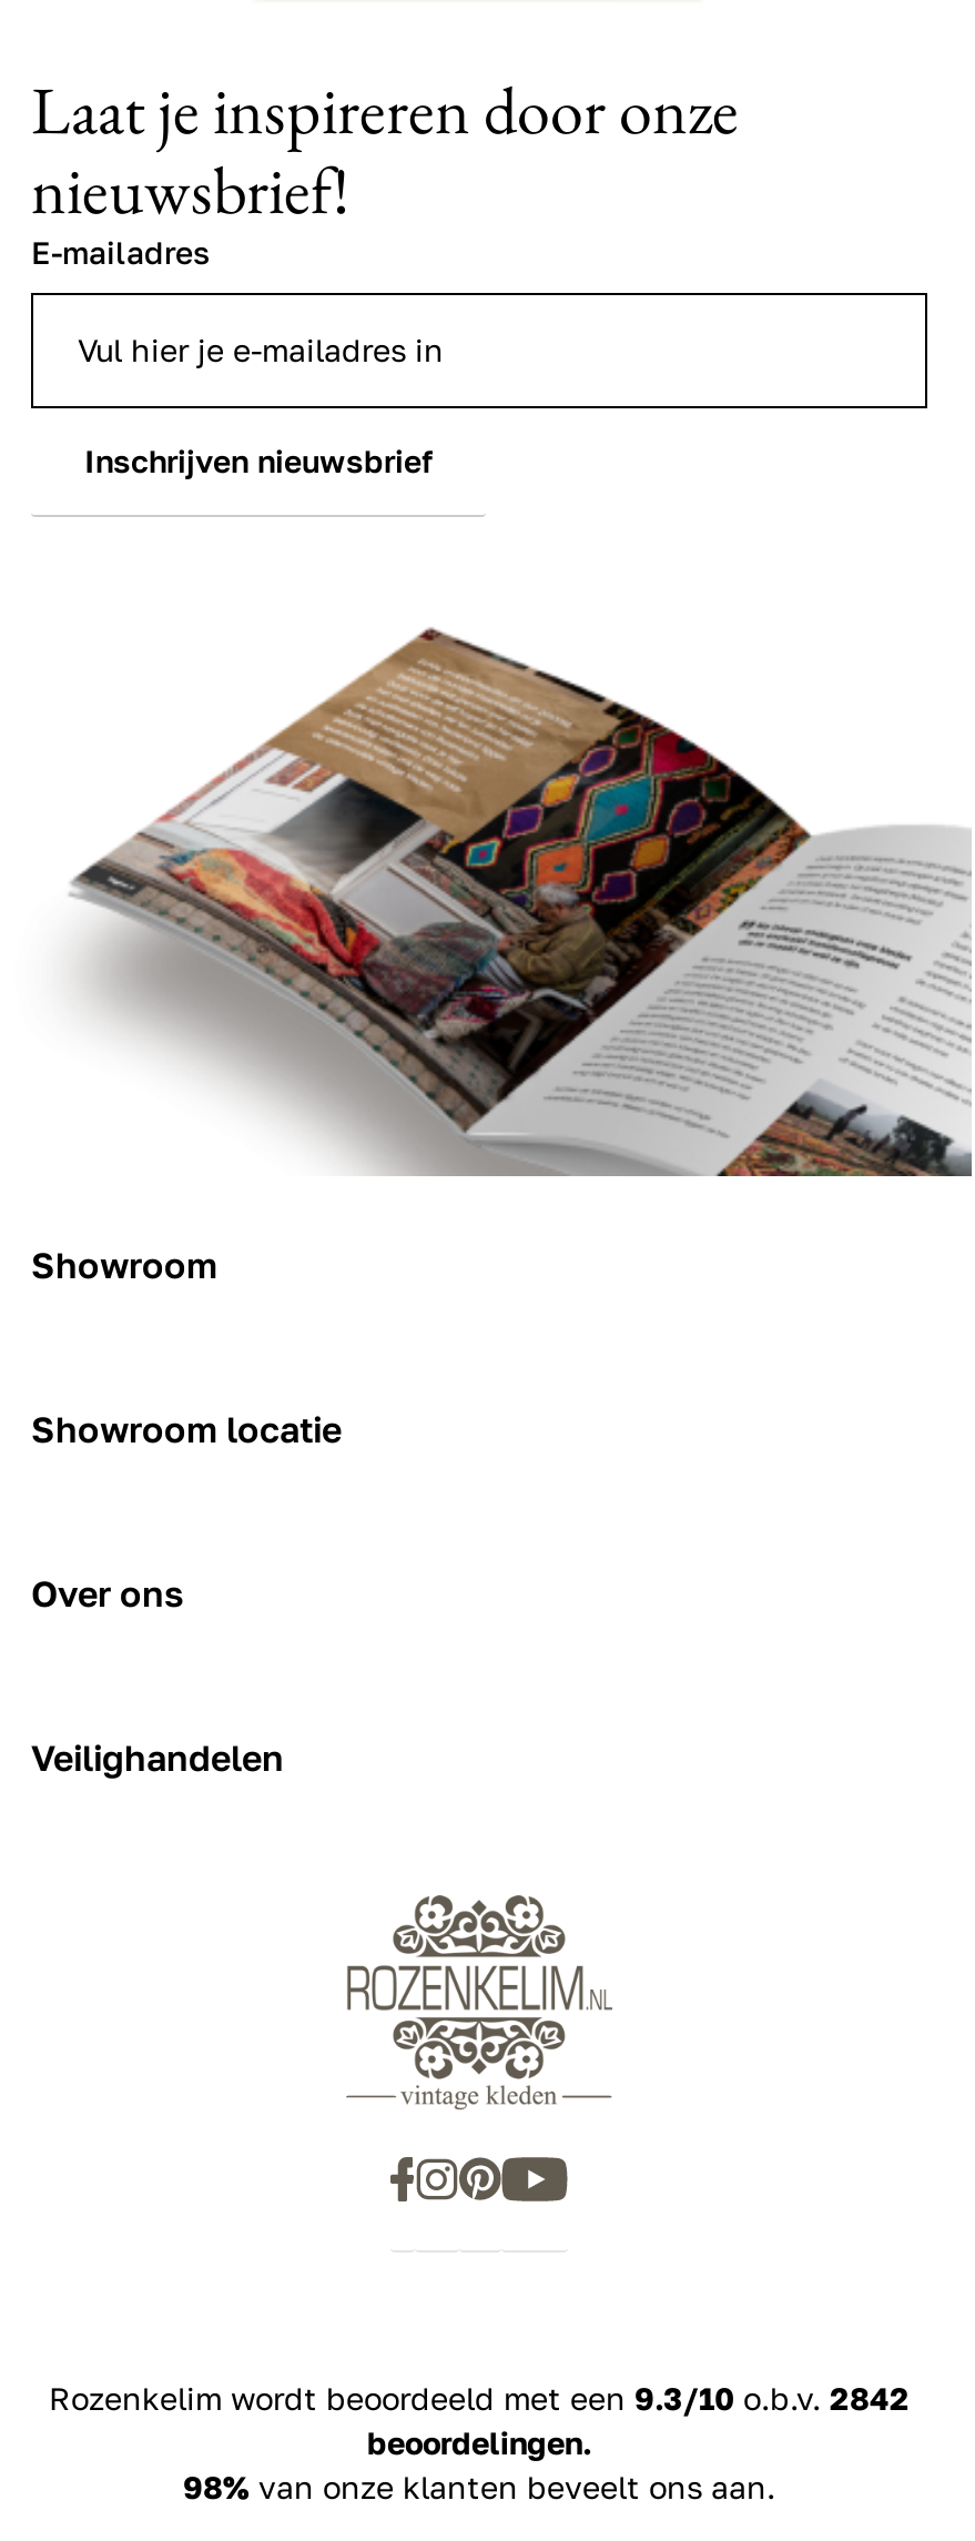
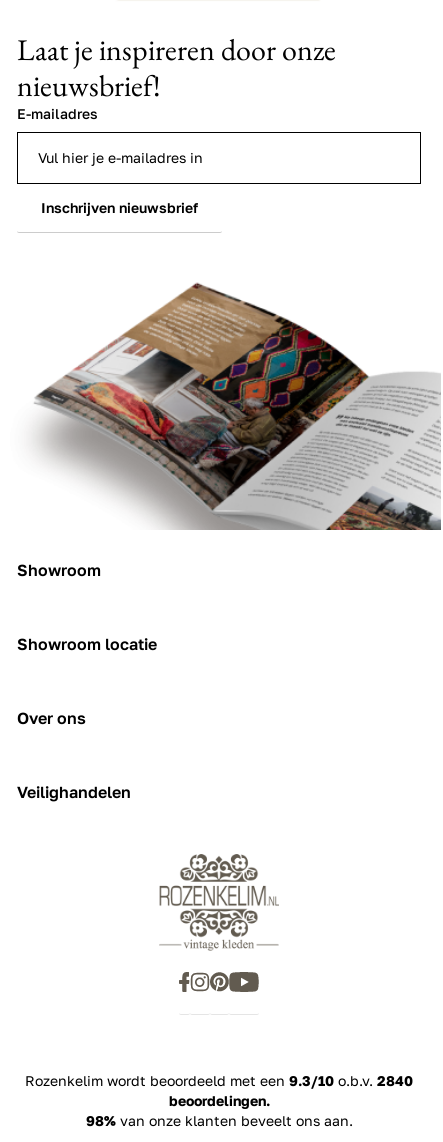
- Rozenkelim wordt beoordeeld met een 9.3/10 o.b.v. 2842
+ Rozenkelim wordt beoordeeld met een 9.3/10 o.b.v. 2840
